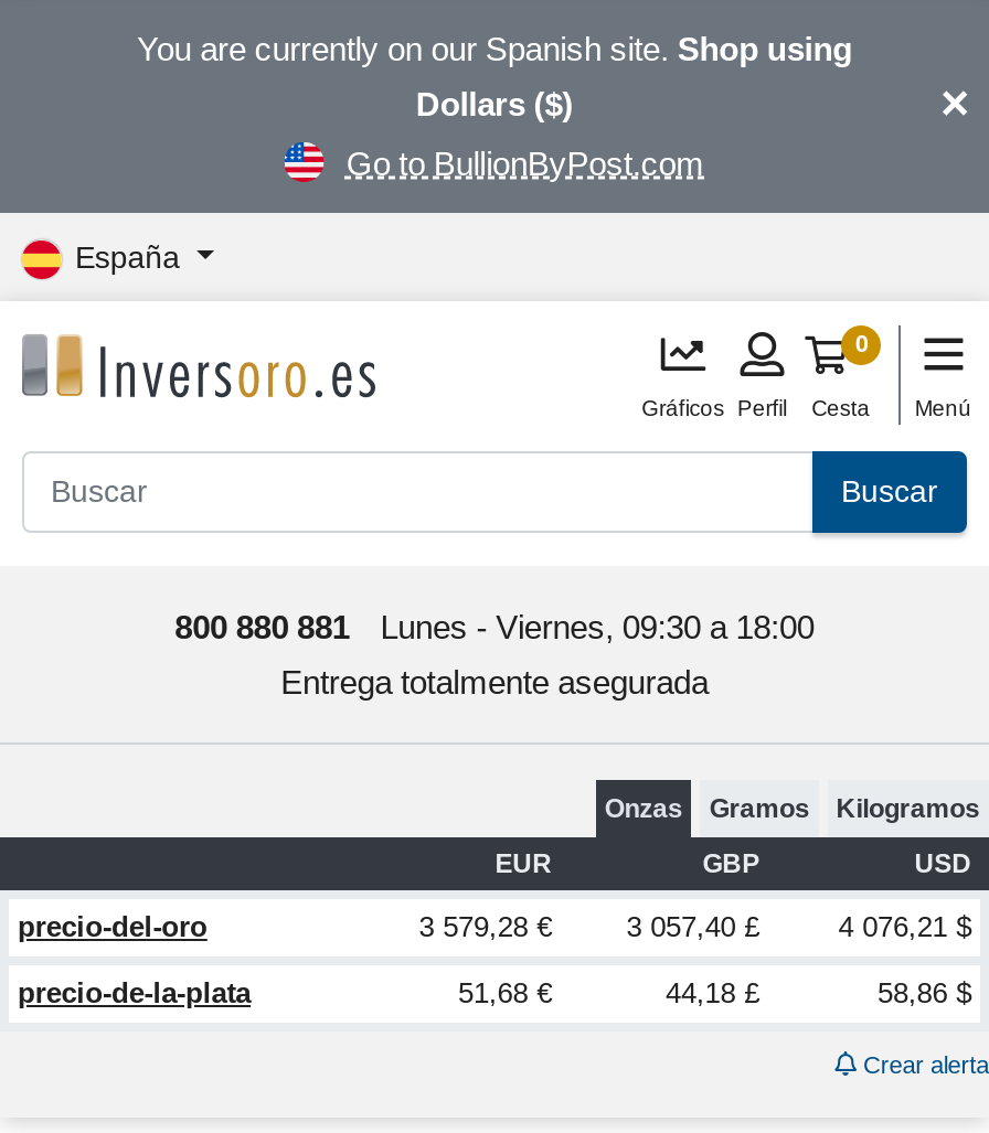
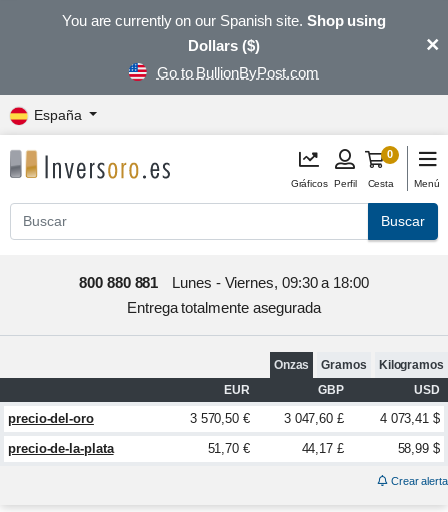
- 3 579,28 €
+ 3 570,50 €

- 3 057,40 £
+ 3 047,60 £

- 4 076,21 $
+ 4 073,41 $

- 51,68 €
+ 51,70 €

- 44,18 £
+ 44,17 £

- 58,86 $
+ 58,99 $
